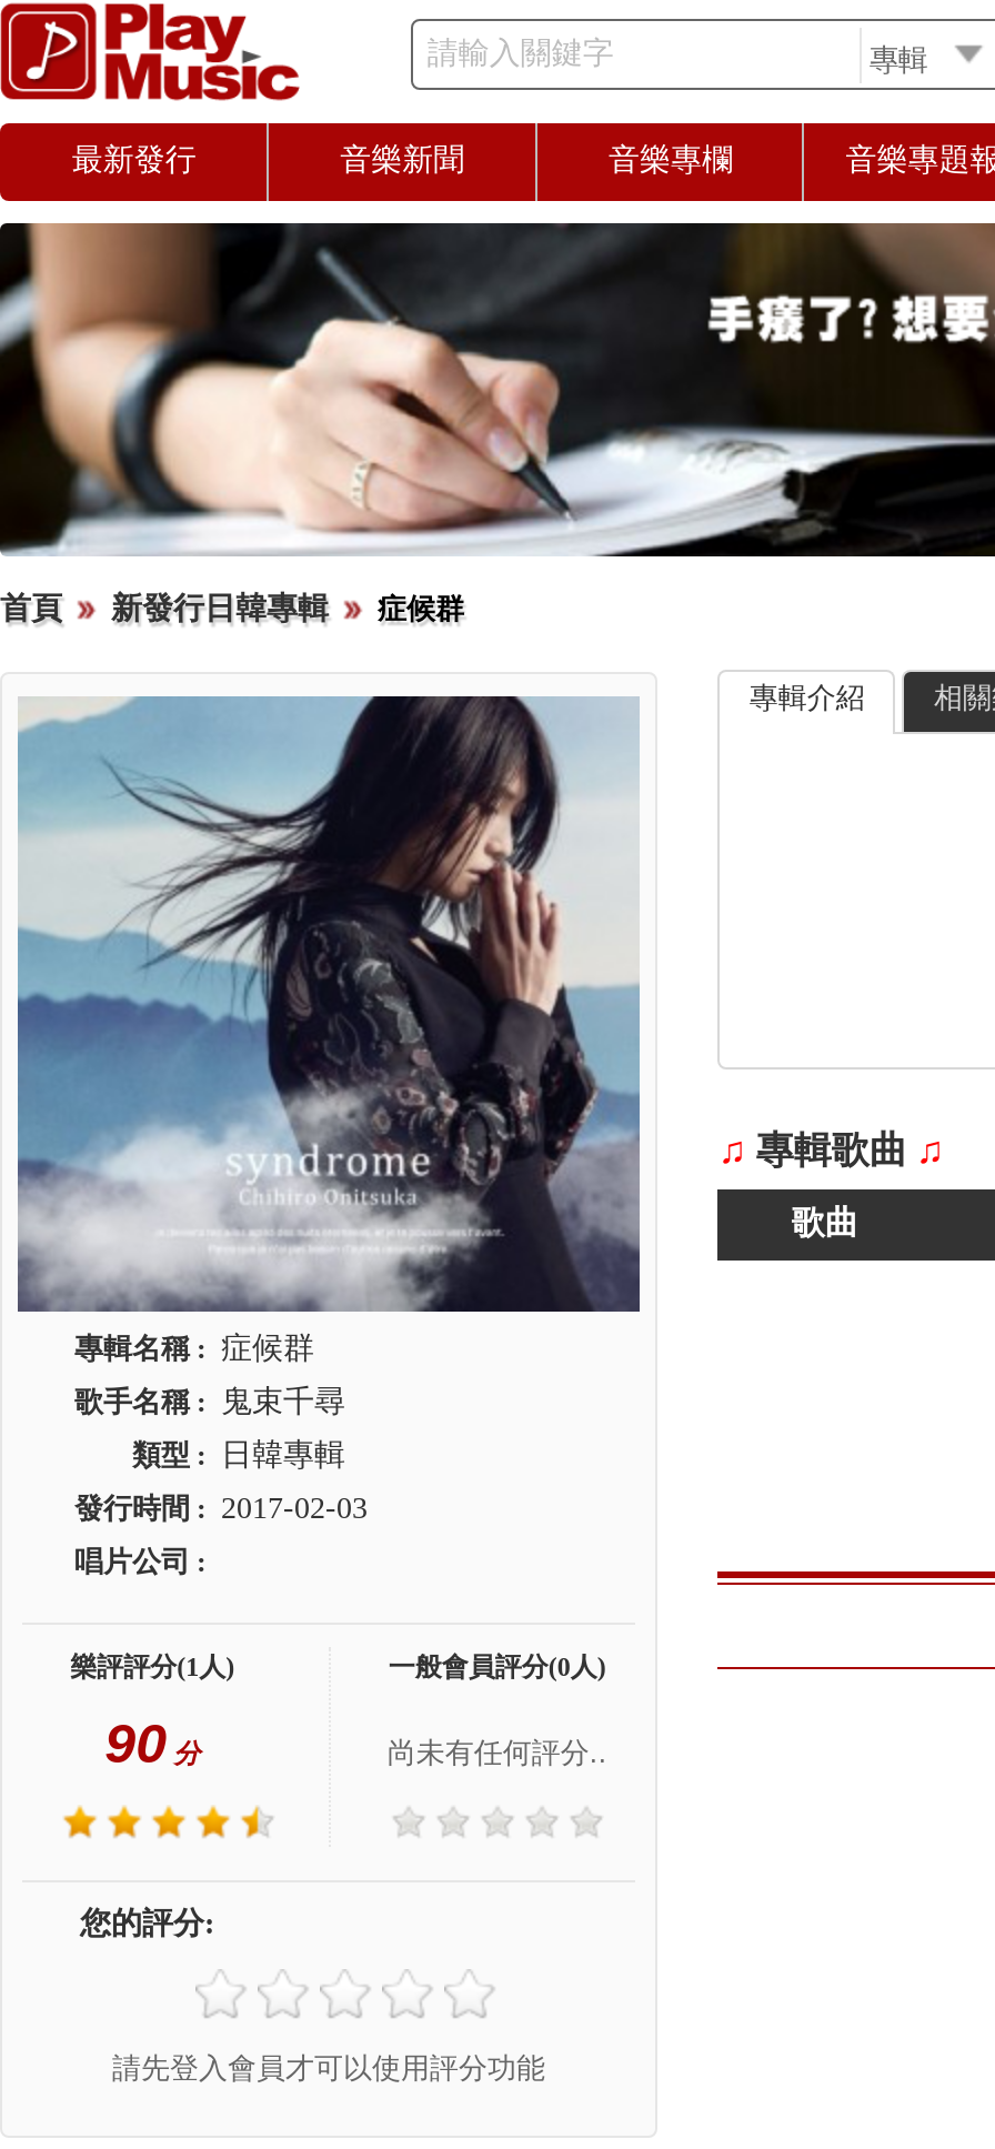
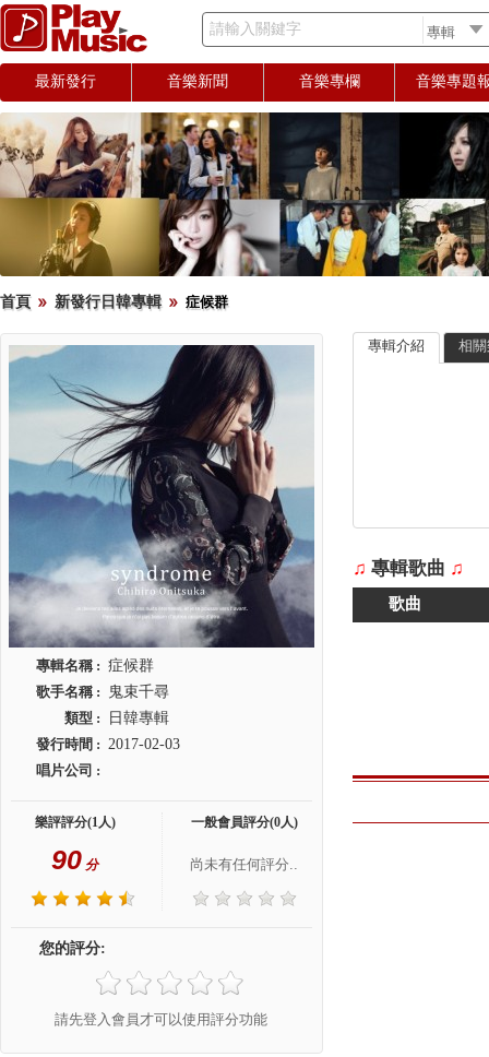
- [image]
+ [image]
